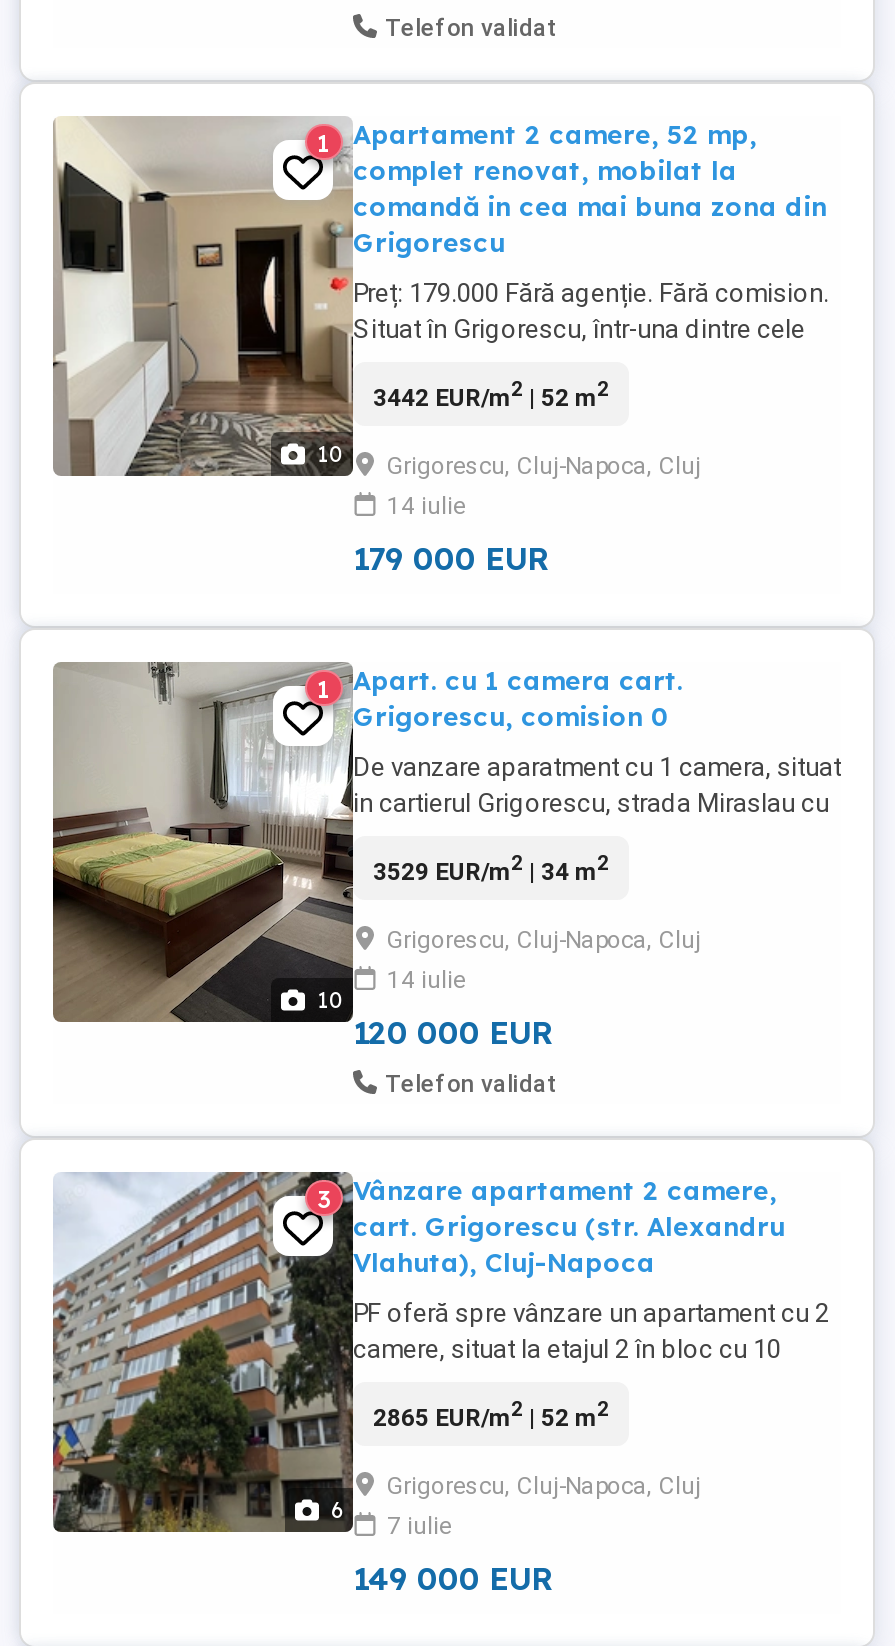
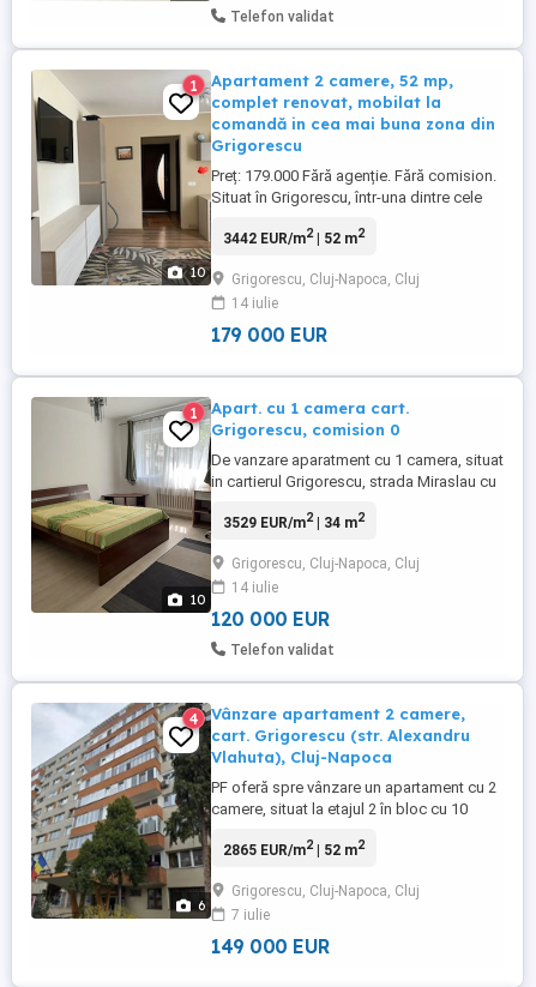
- 3 Vânzare apartament 2 camere,
+ 4 Vânzare apartament 2 camere,
